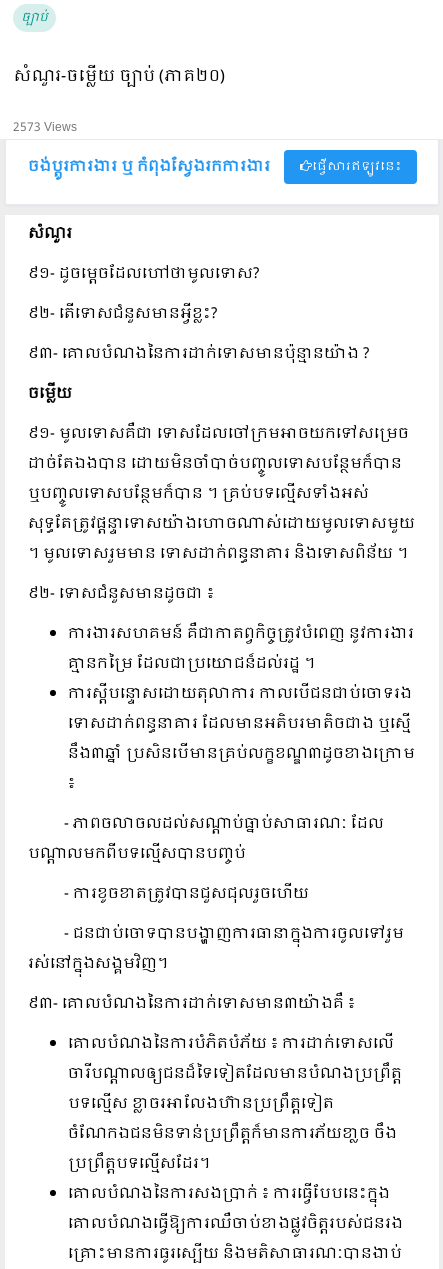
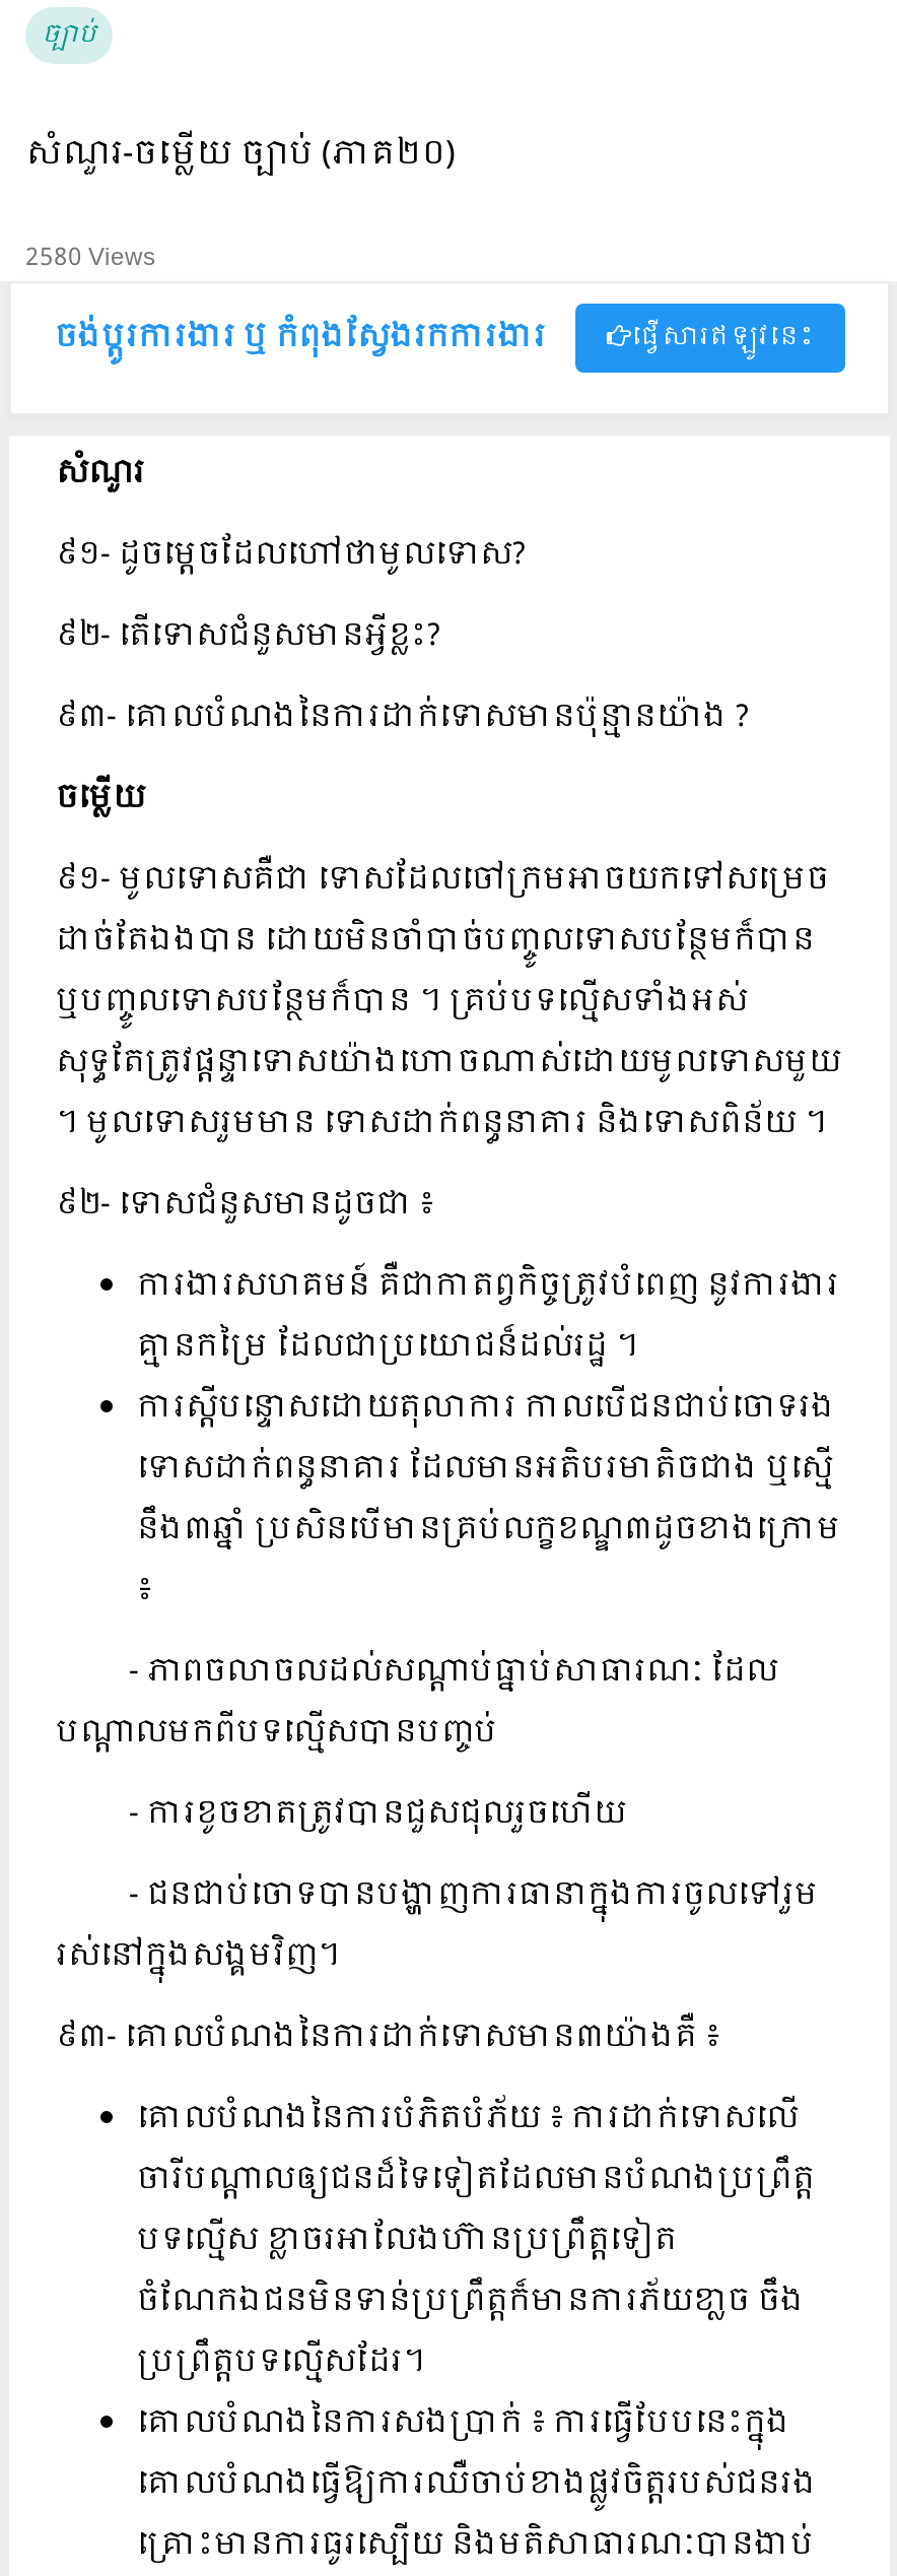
- 2573 Views
+ 2580 Views
